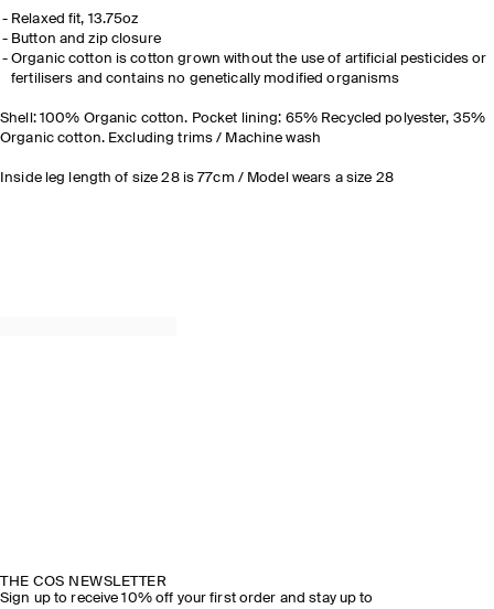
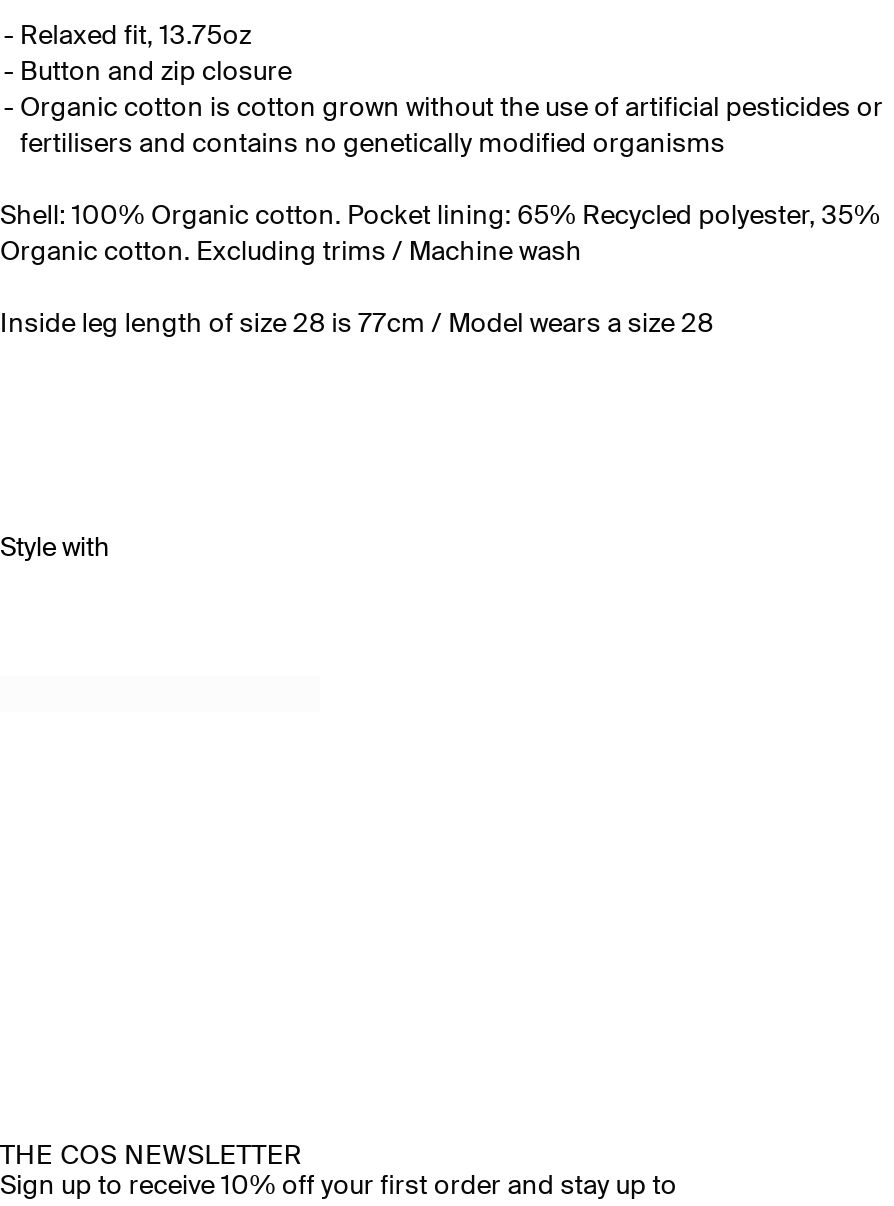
+ Style with
